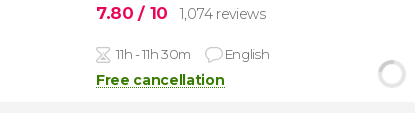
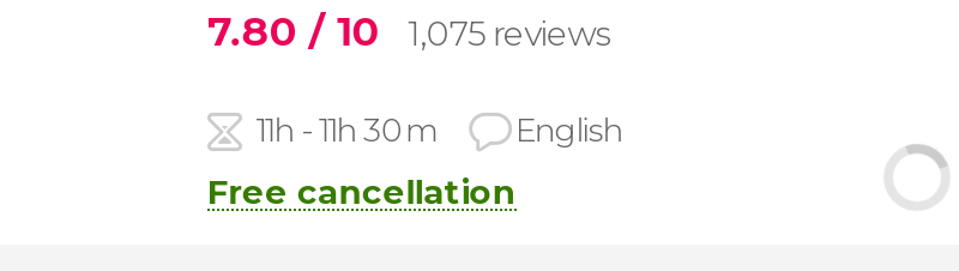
- 7.80 / 10 1,074 reviews
+ 7.80 / 10 1,075 reviews
